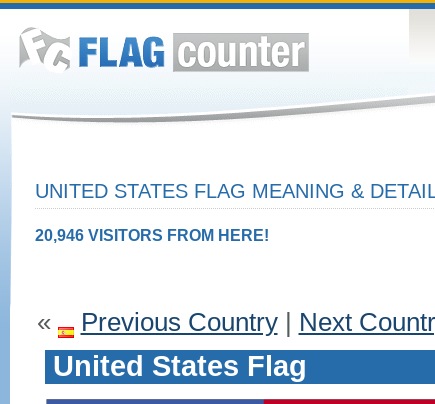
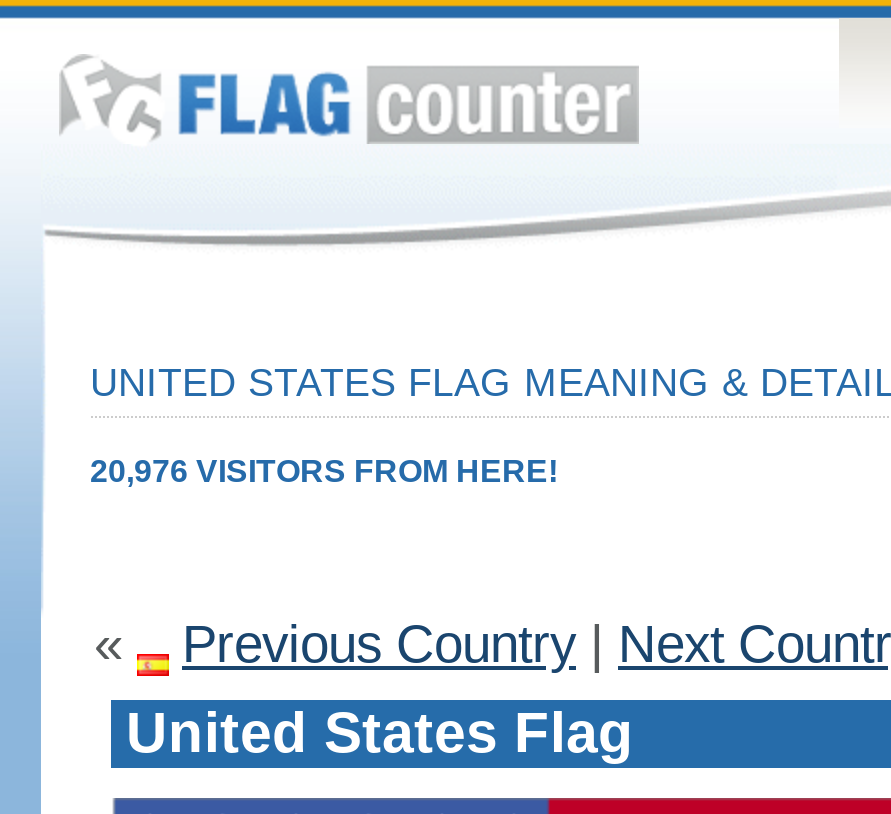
- 20,946 VISITORS FROM HERE!
+ 20,976 VISITORS FROM HERE!
